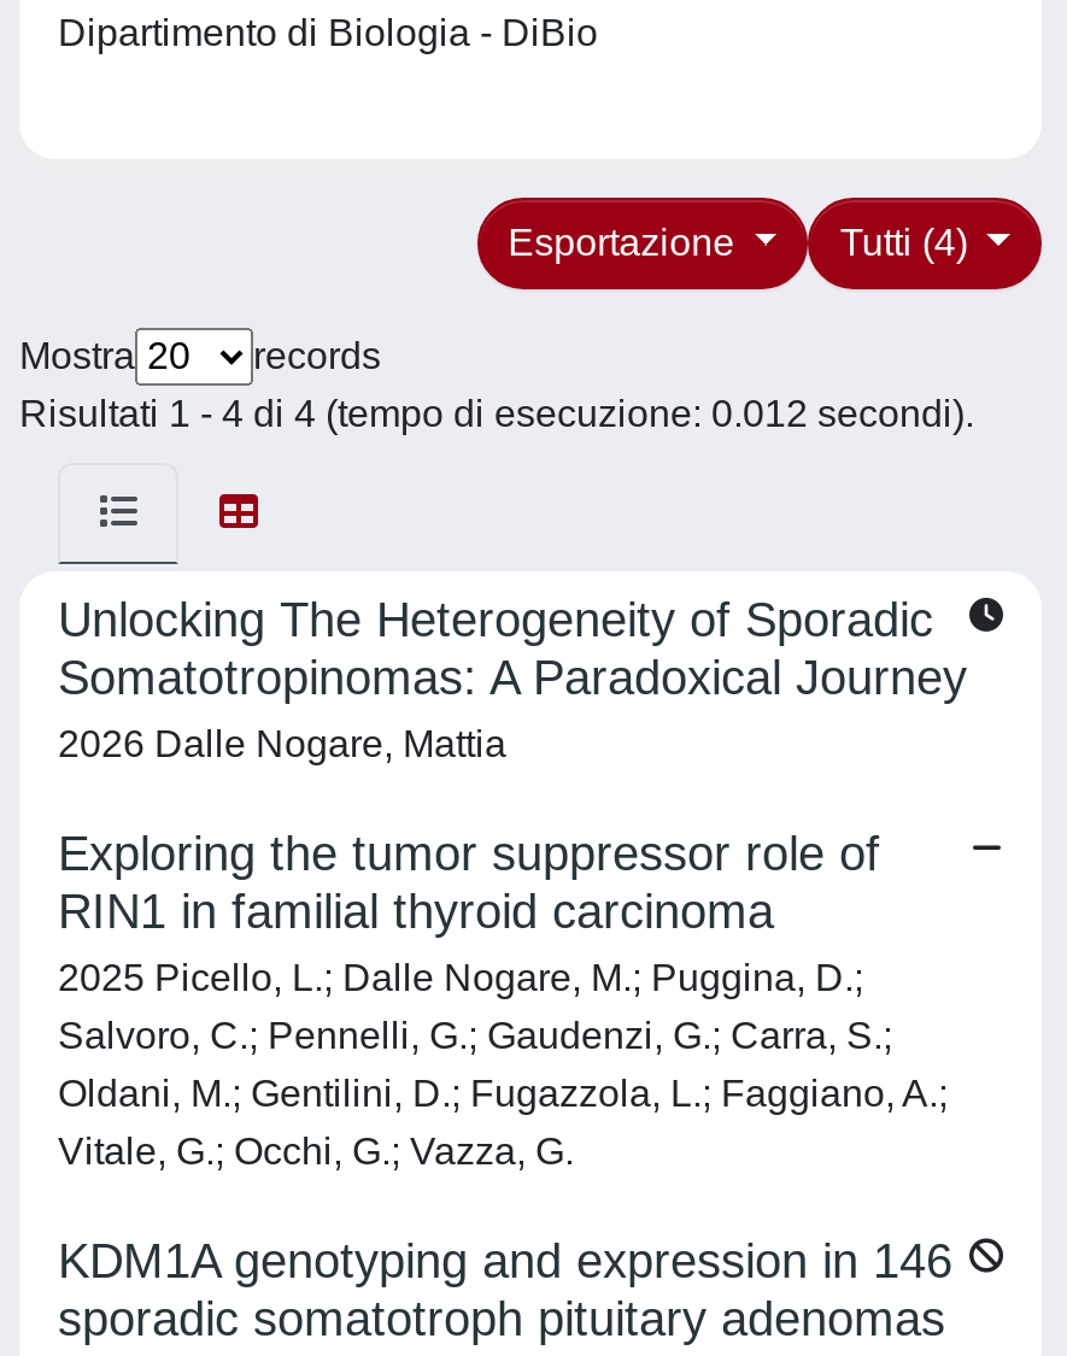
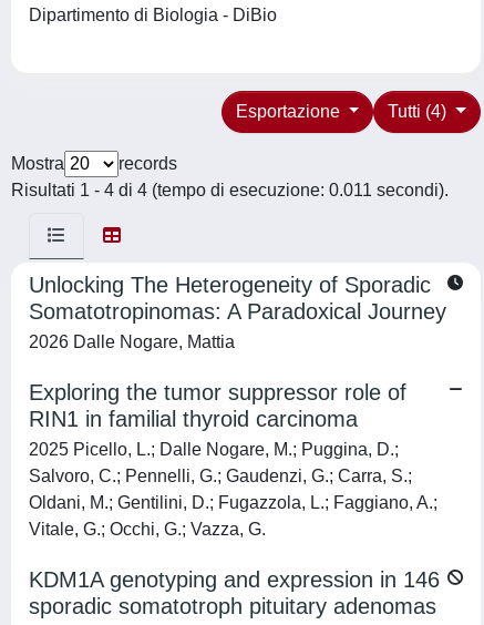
- Risultati 1 - 4 di 4 (tempo di esecuzione: 0.012 secondi).
+ Risultati 1 - 4 di 4 (tempo di esecuzione: 0.011 secondi).
